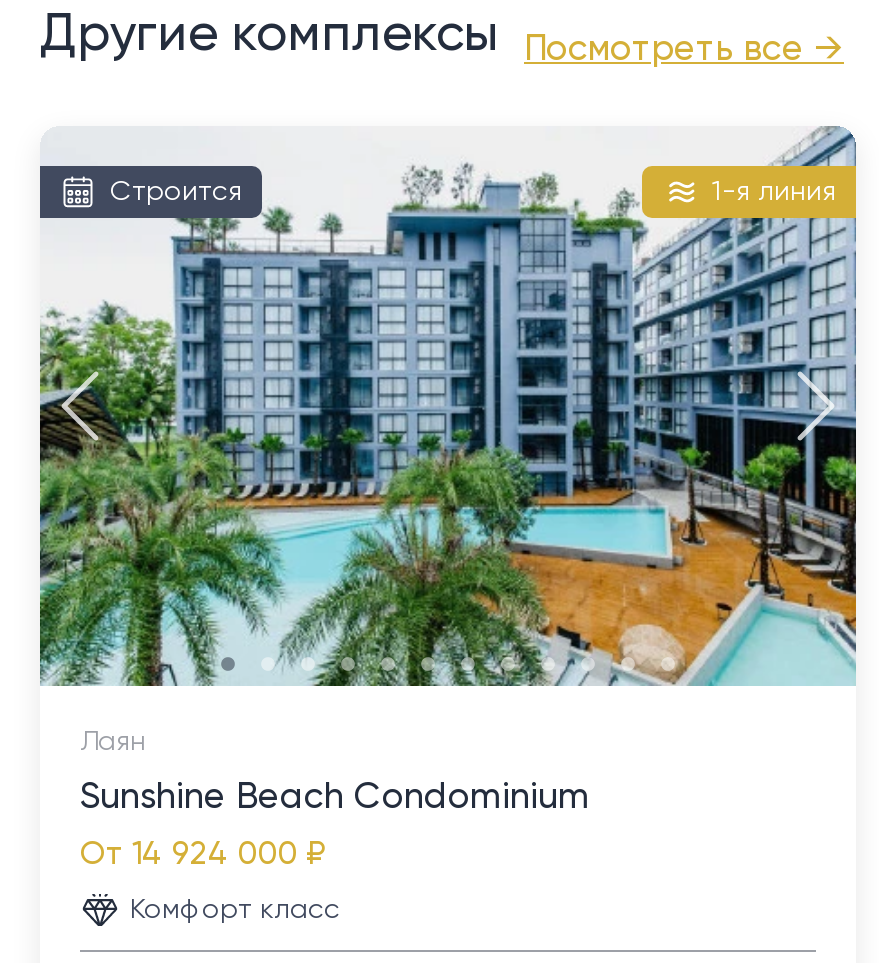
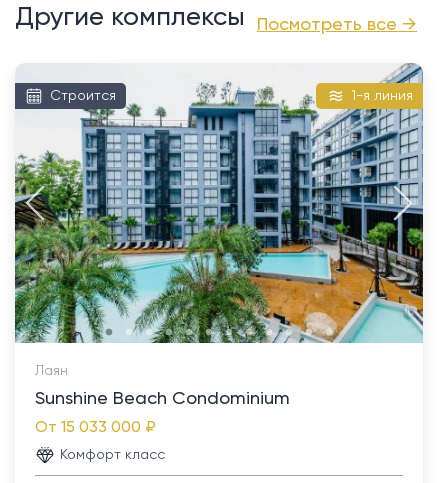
- От 14 924 000 ₽
+ От 15 033 000 ₽
